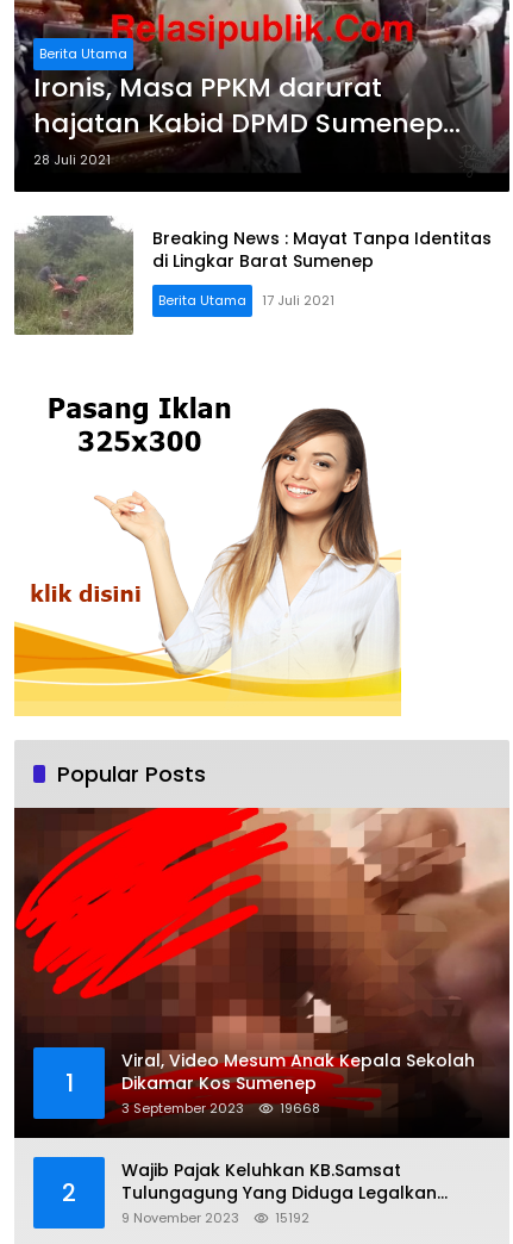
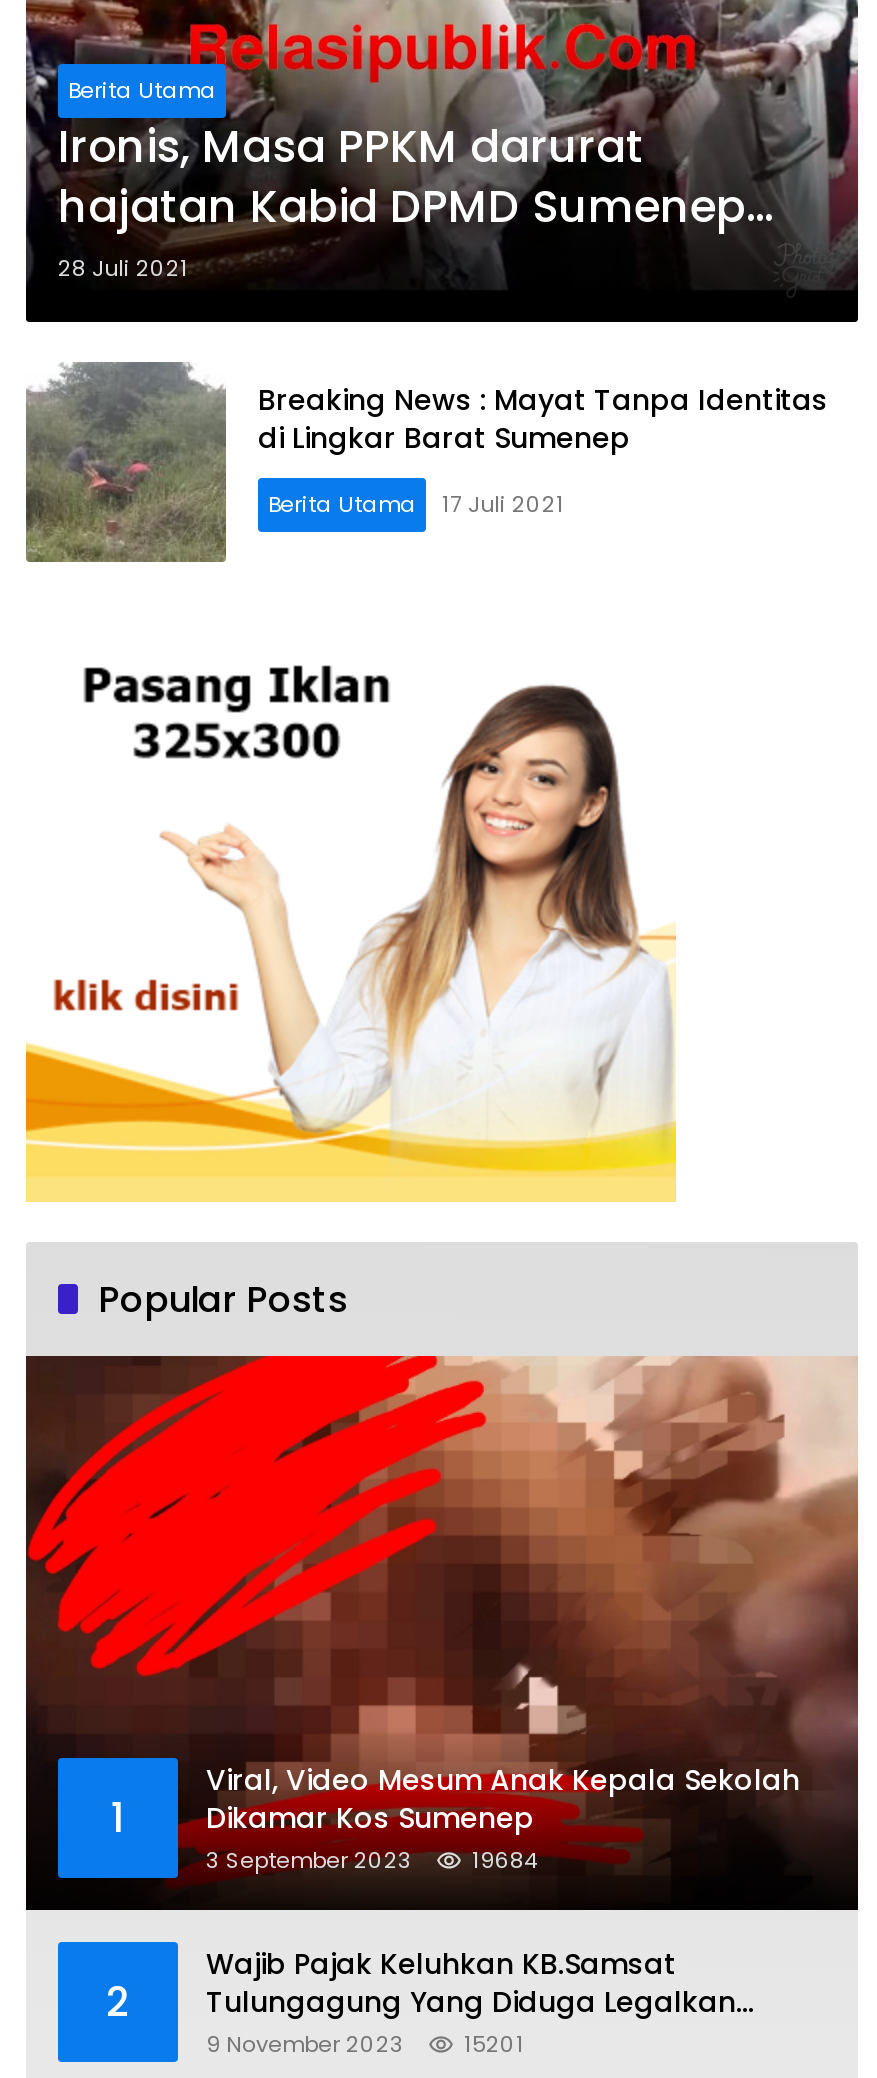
- 3 September 2023 19668
+ 3 September 2023 19684

- 15192
+ 15201
